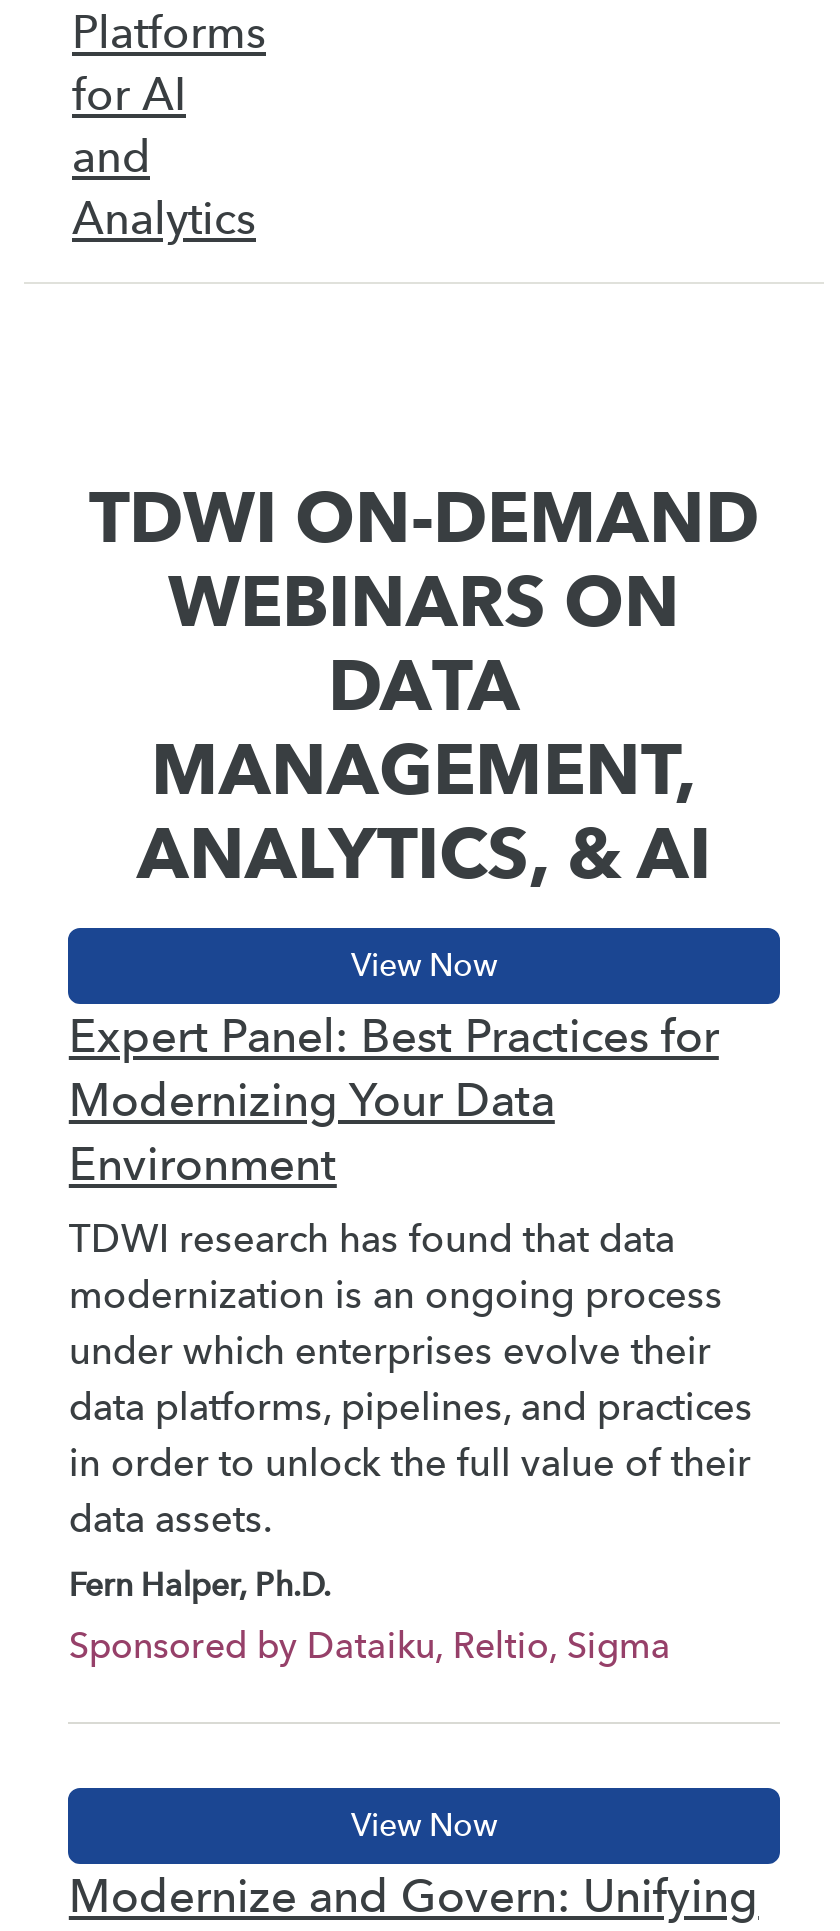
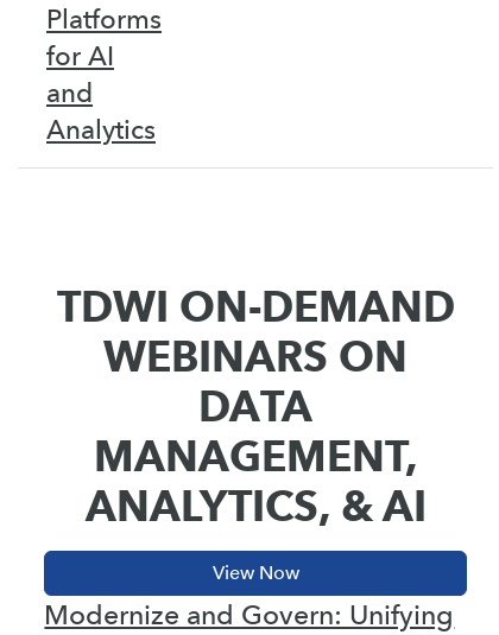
- Expert Panel: Best Practices for
- Modernizing Your Data
- Environment
- TDWI research has found that data
- modernization is an ongoing process
- under which enterprises evolve their
- data platforms, pipelines, and practices
- in order to unlock the full value of their
- data assets.
- Fern Halper, Ph.D.
- Sponsored by Dataiku, Reltio, Sigma
